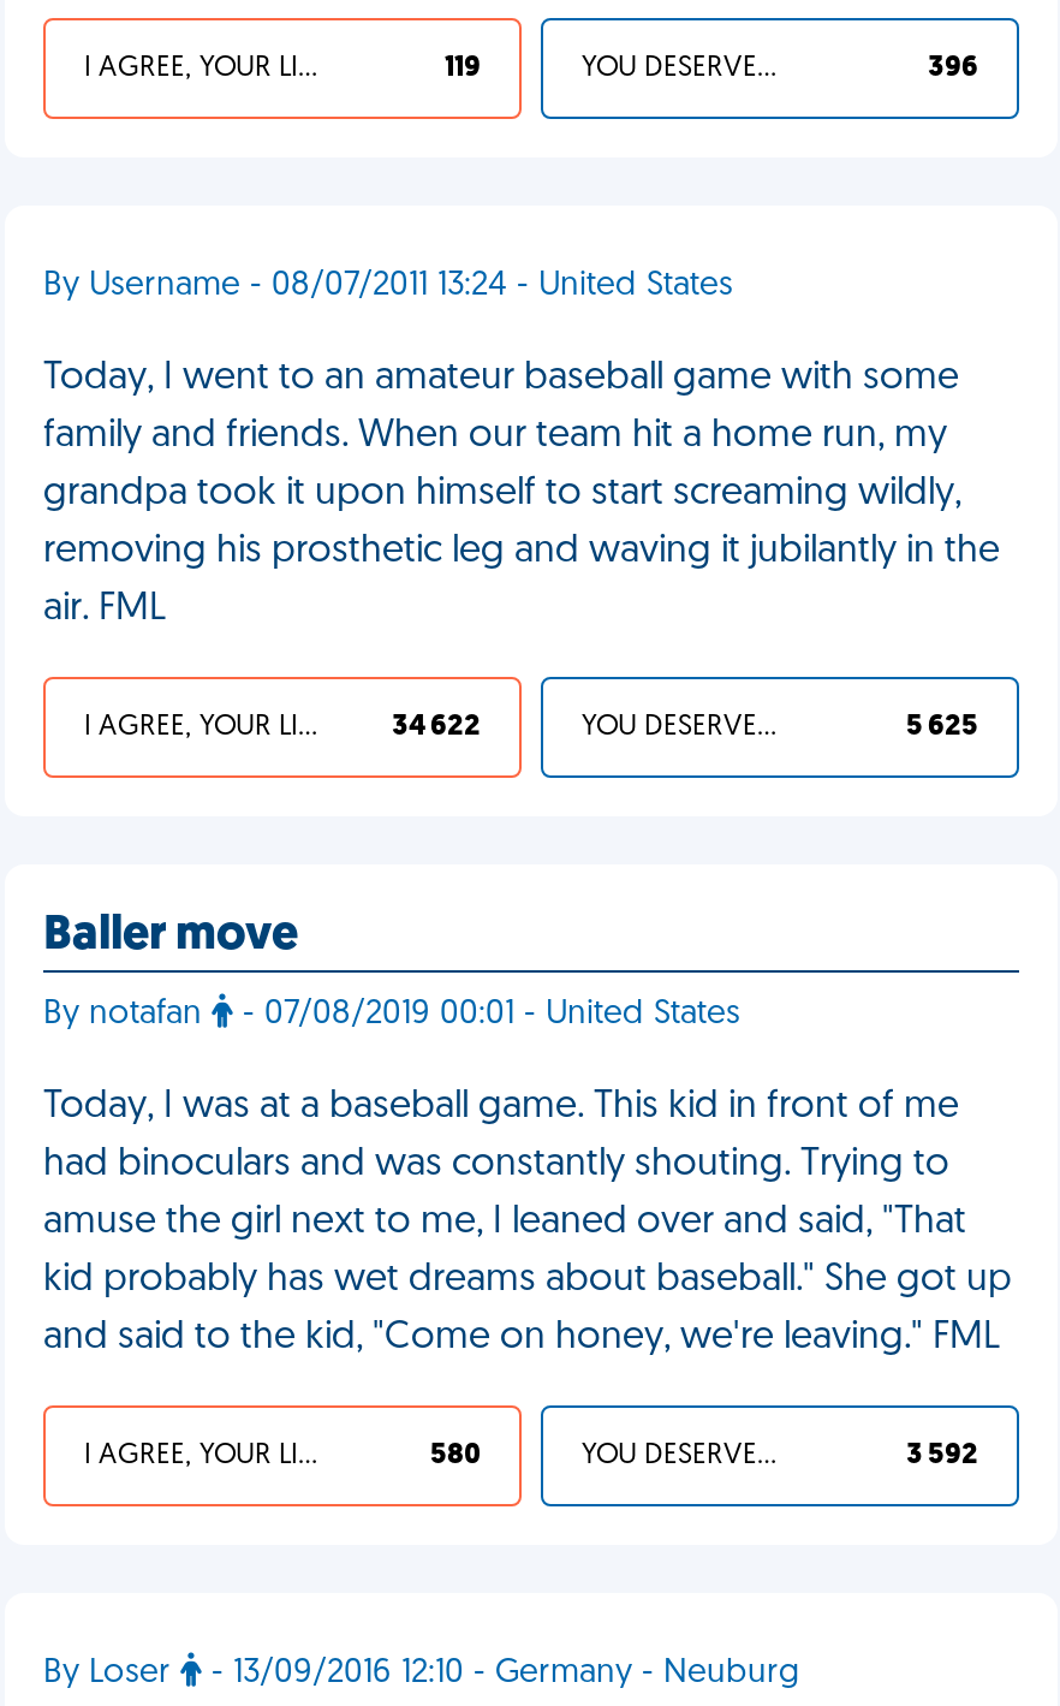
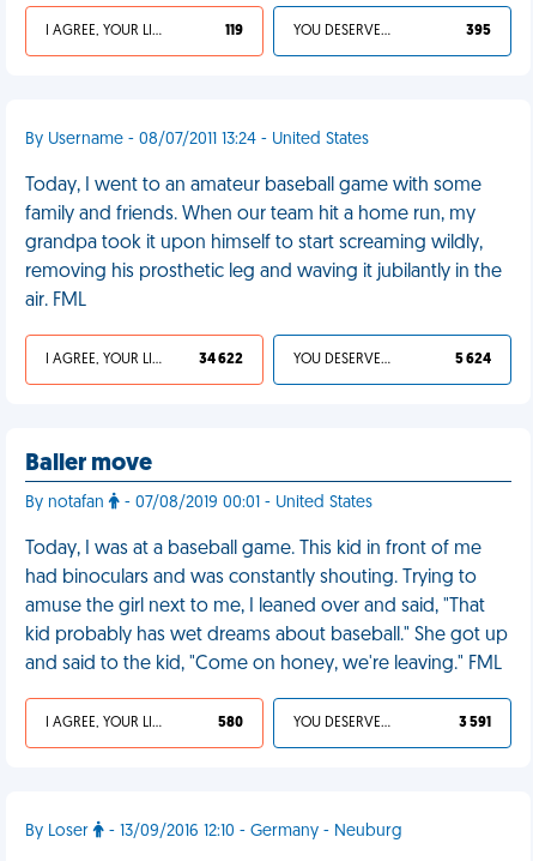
- 396
+ 395

- 5 625
+ 5 624

- 3 592
+ 3 591
